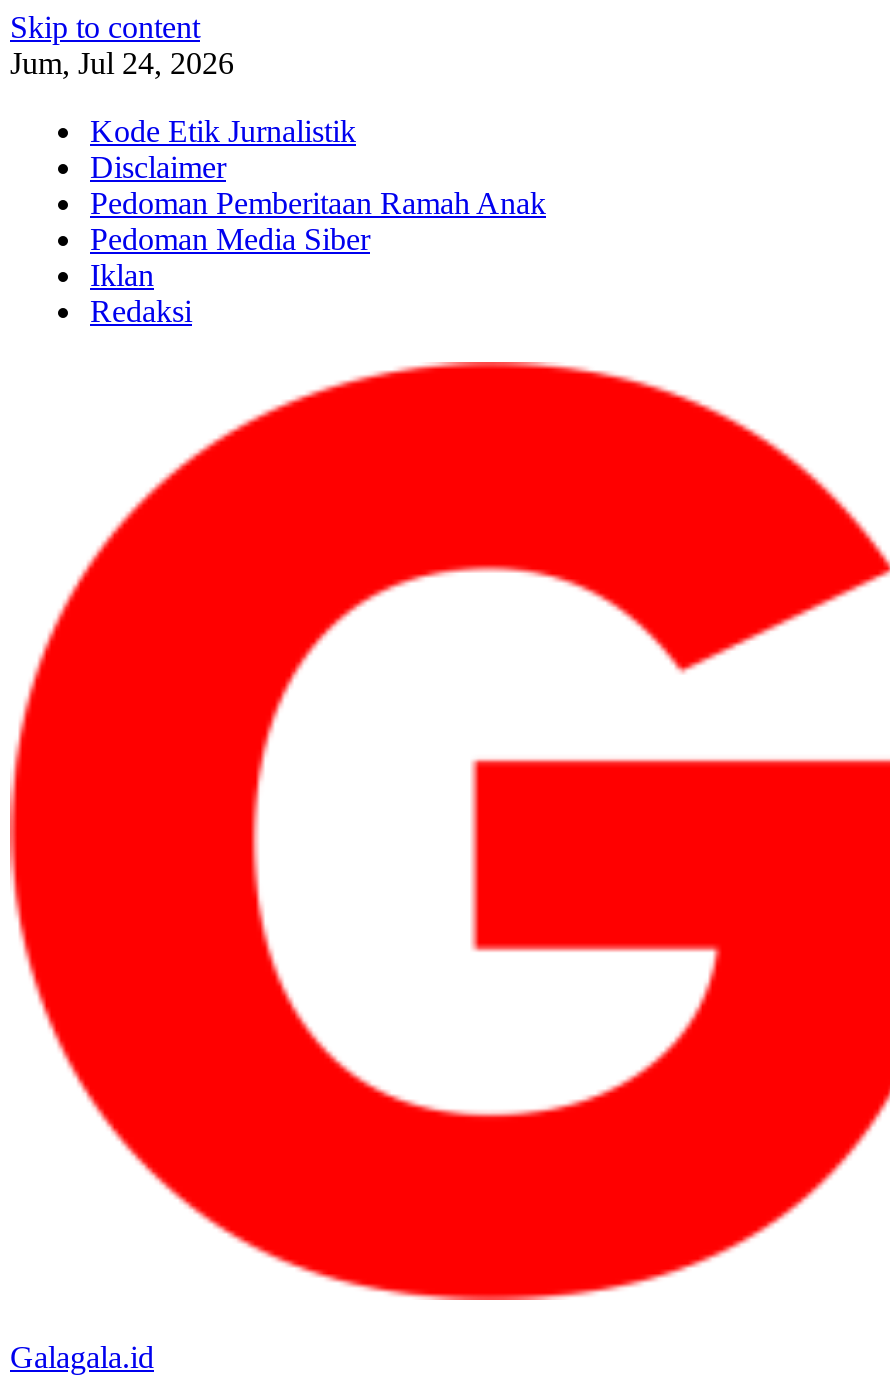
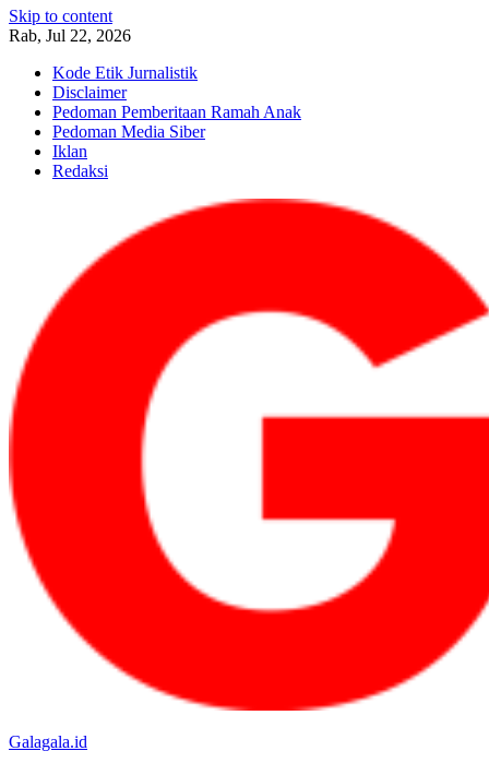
- Jum, Jul 24, 2026
+ Rab, Jul 22, 2026
